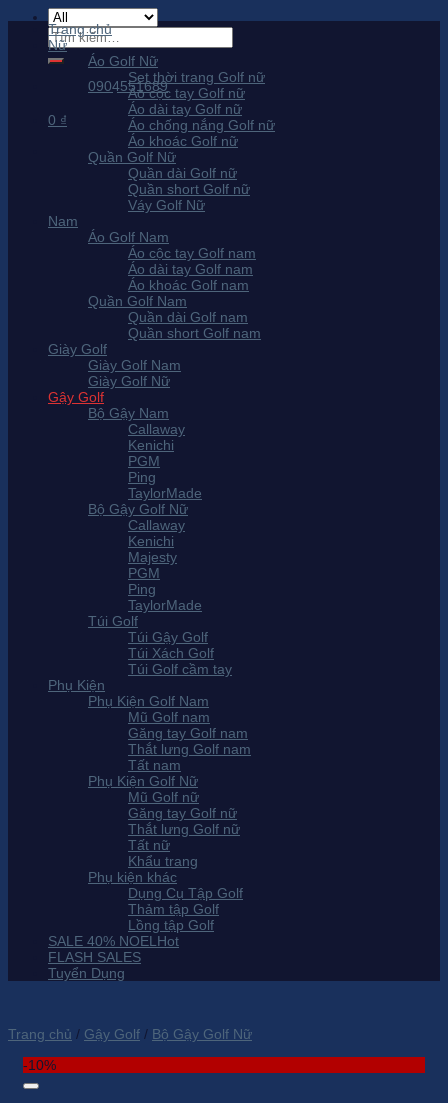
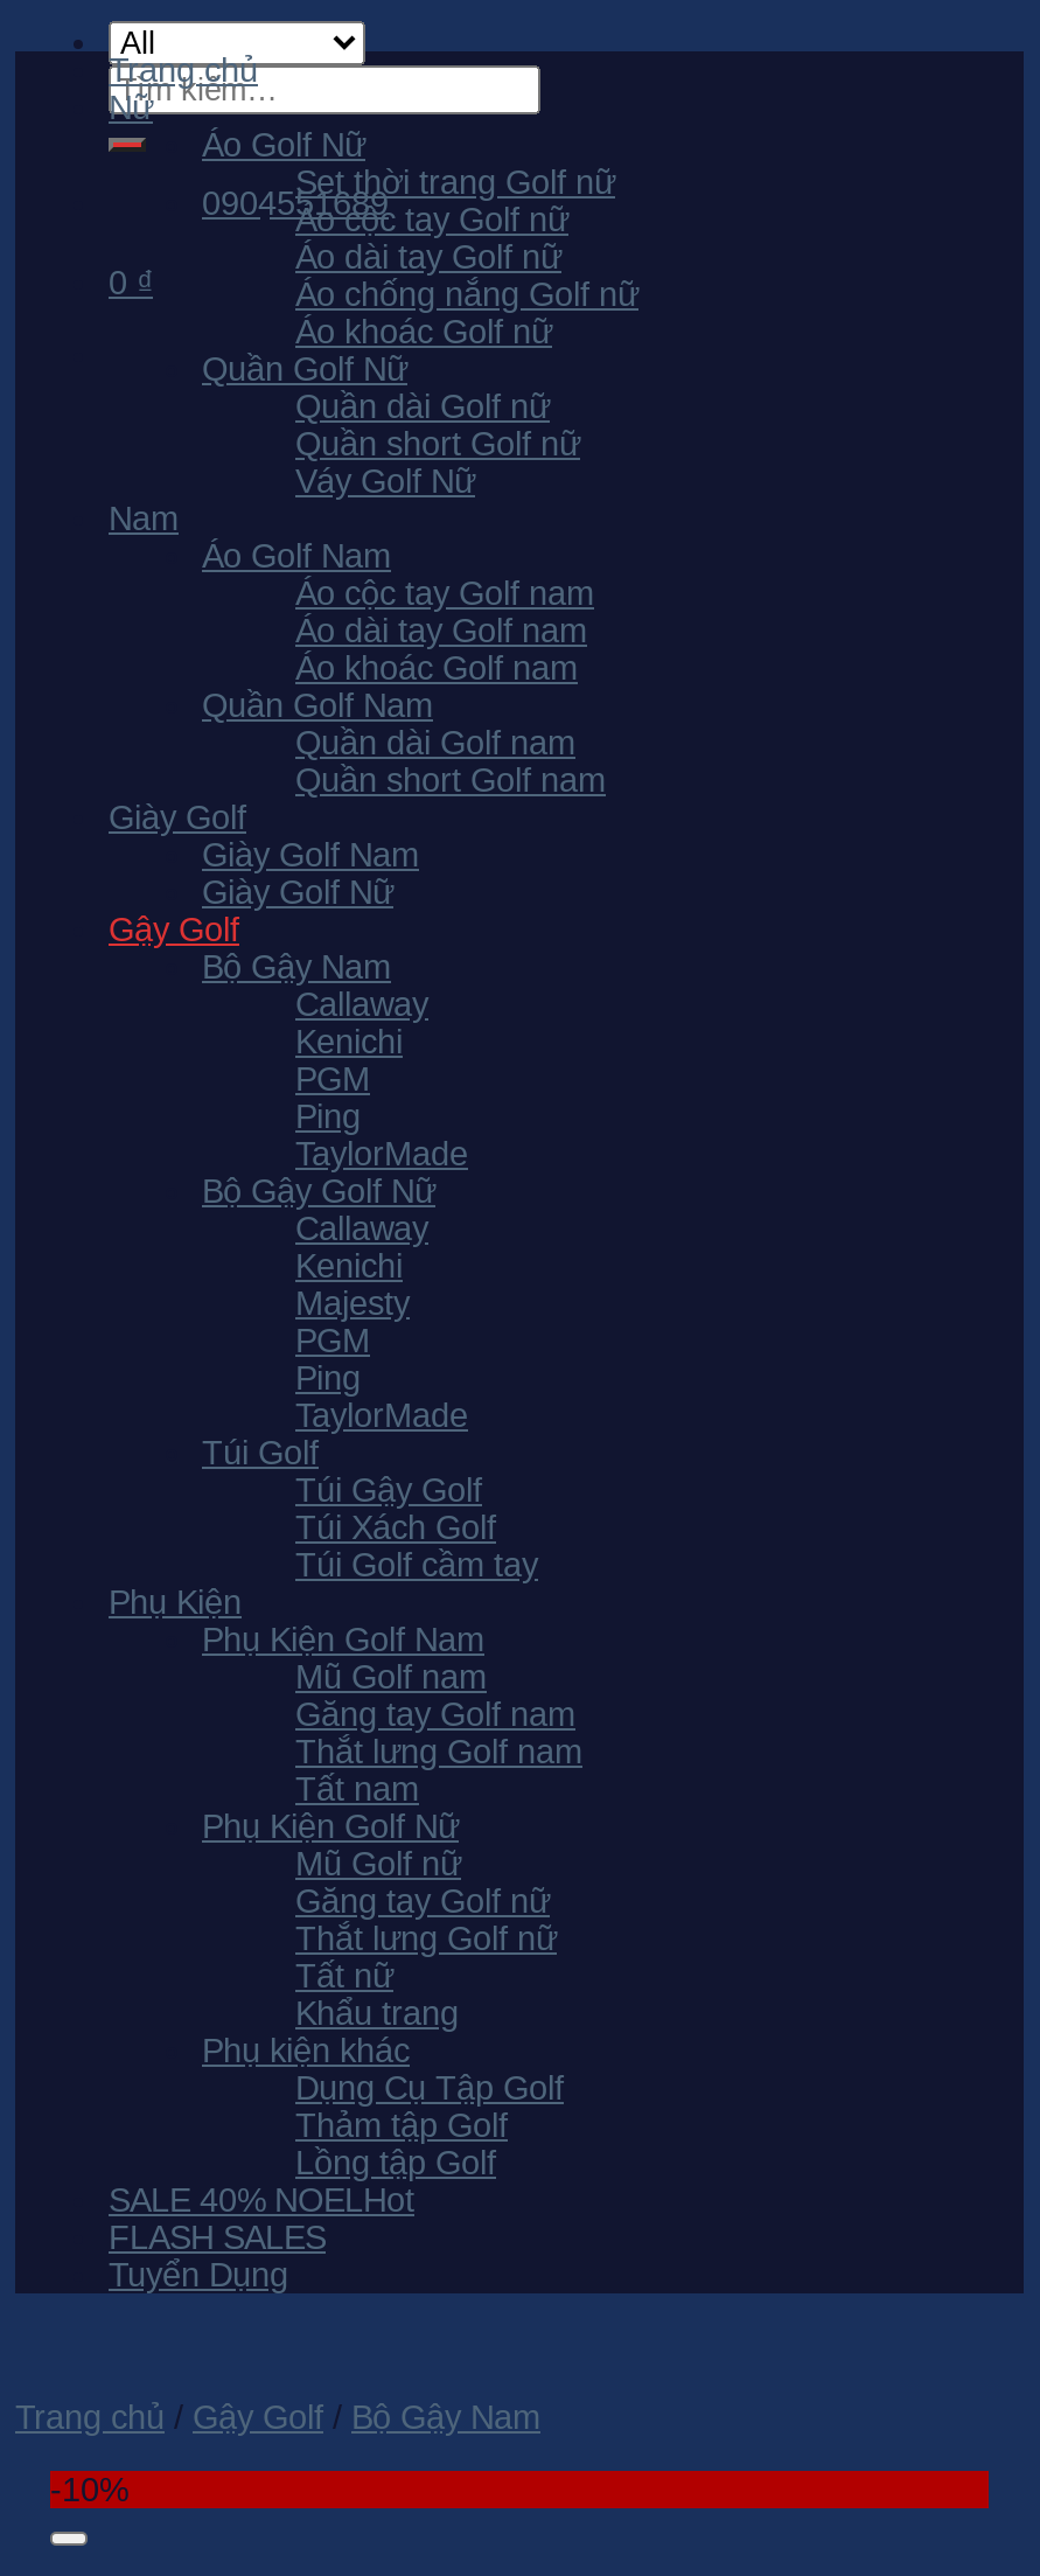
- Trang chủ / Gậy Golf / Bộ Gậy Golf Nữ
+ Trang chủ / Gậy Golf / Bộ Gậy Nam
